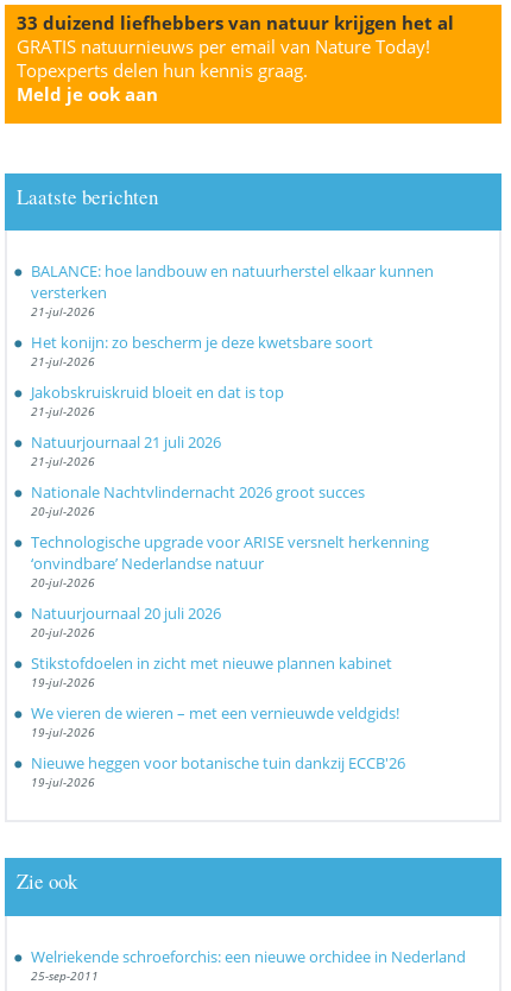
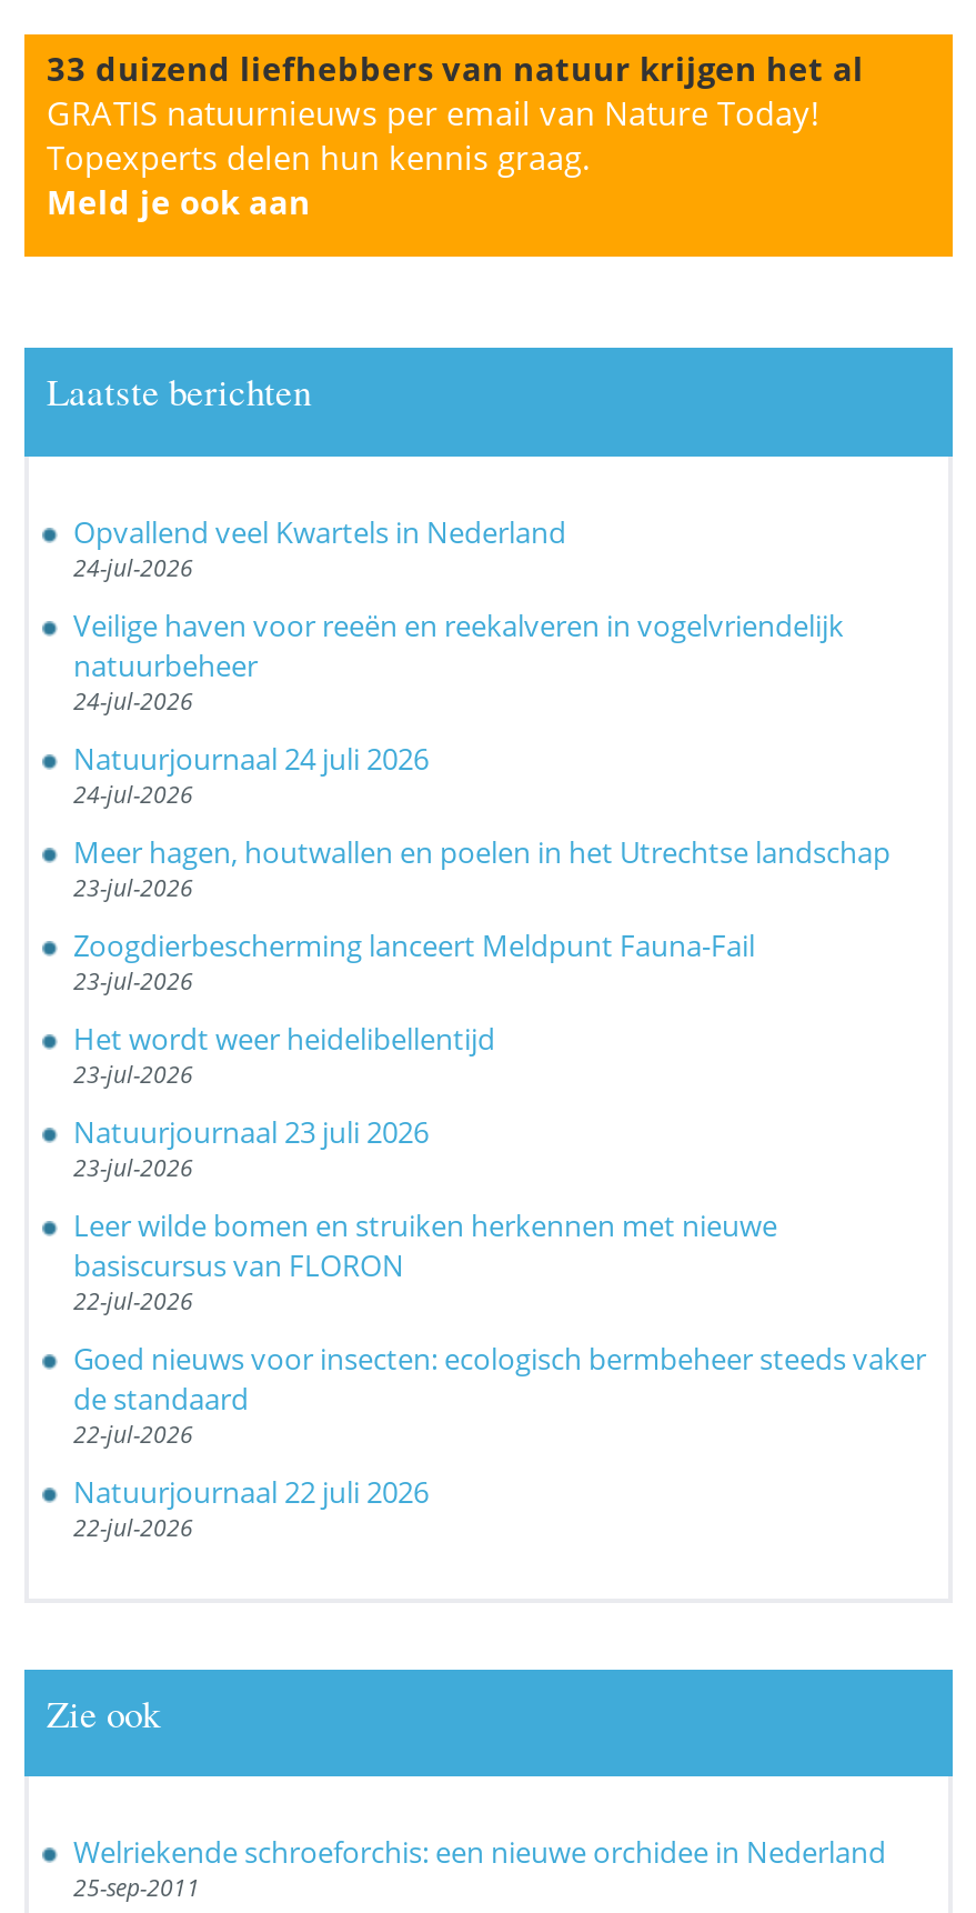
- BALANCE: hoe landbouw en natuurherstel elkaar kunnen
- versterken
- 21-jul-2026
+ Opvallend veel Kwartels in Nederland
+ 24-jul-2026

- Het konijn: zo bescherm je deze kwetsbare soort
- 21-jul-2026
+ Veilige haven voor reeën en reekalveren in vogelvriendelijk
+ natuurbeheer
+ 24-jul-2026

- Jakobskruiskruid bloeit en dat is top
- 21-jul-2026
+ Natuurjournaal 24 juli 2026
+ 24-jul-2026

- Natuurjournaal 21 juli 2026
- 21-jul-2026
+ Meer hagen, houtwallen en poelen in het Utrechtse landschap
+ 23-jul-2026

- Nationale Nachtvlindernacht 2026 groot succes
- 20-jul-2026
+ Zoogdierbescherming lanceert Meldpunt Fauna-Fail
+ 23-jul-2026

- Technologische upgrade voor ARISE versnelt herkenning
- ‘onvindbare’ Nederlandse natuur
- 20-jul-2026
+ Het wordt weer heidelibellentijd
+ 23-jul-2026

- Natuurjournaal 20 juli 2026
- 20-jul-2026
+ Natuurjournaal 23 juli 2026
+ 23-jul-2026

- Stikstofdoelen in zicht met nieuwe plannen kabinet
- 19-jul-2026
+ Leer wilde bomen en struiken herkennen met nieuwe
+ basiscursus van FLORON
+ 22-jul-2026

- We vieren de wieren – met een vernieuwde veldgids!
- 19-jul-2026
+ Goed nieuws voor insecten: ecologisch bermbeheer steeds vaker
+ de standaard
+ 22-jul-2026

- Nieuwe heggen voor botanische tuin dankzij ECCB'26
- 19-jul-2026
+ Natuurjournaal 22 juli 2026
+ 22-jul-2026
